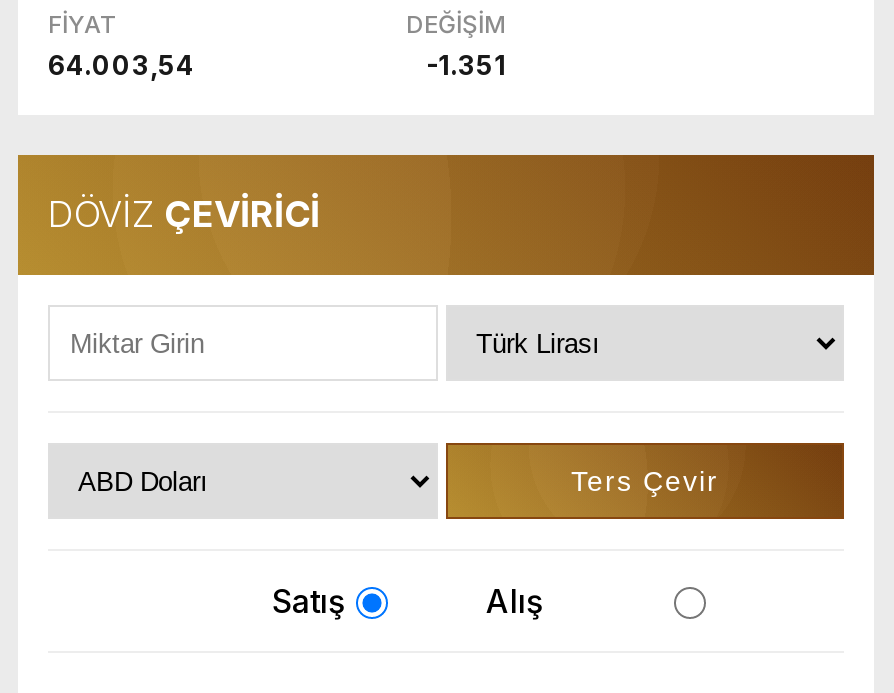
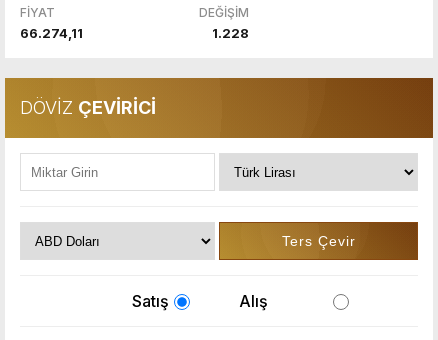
- 64.003,54
+ 66.274,11

- -1.351
+ 1.228
